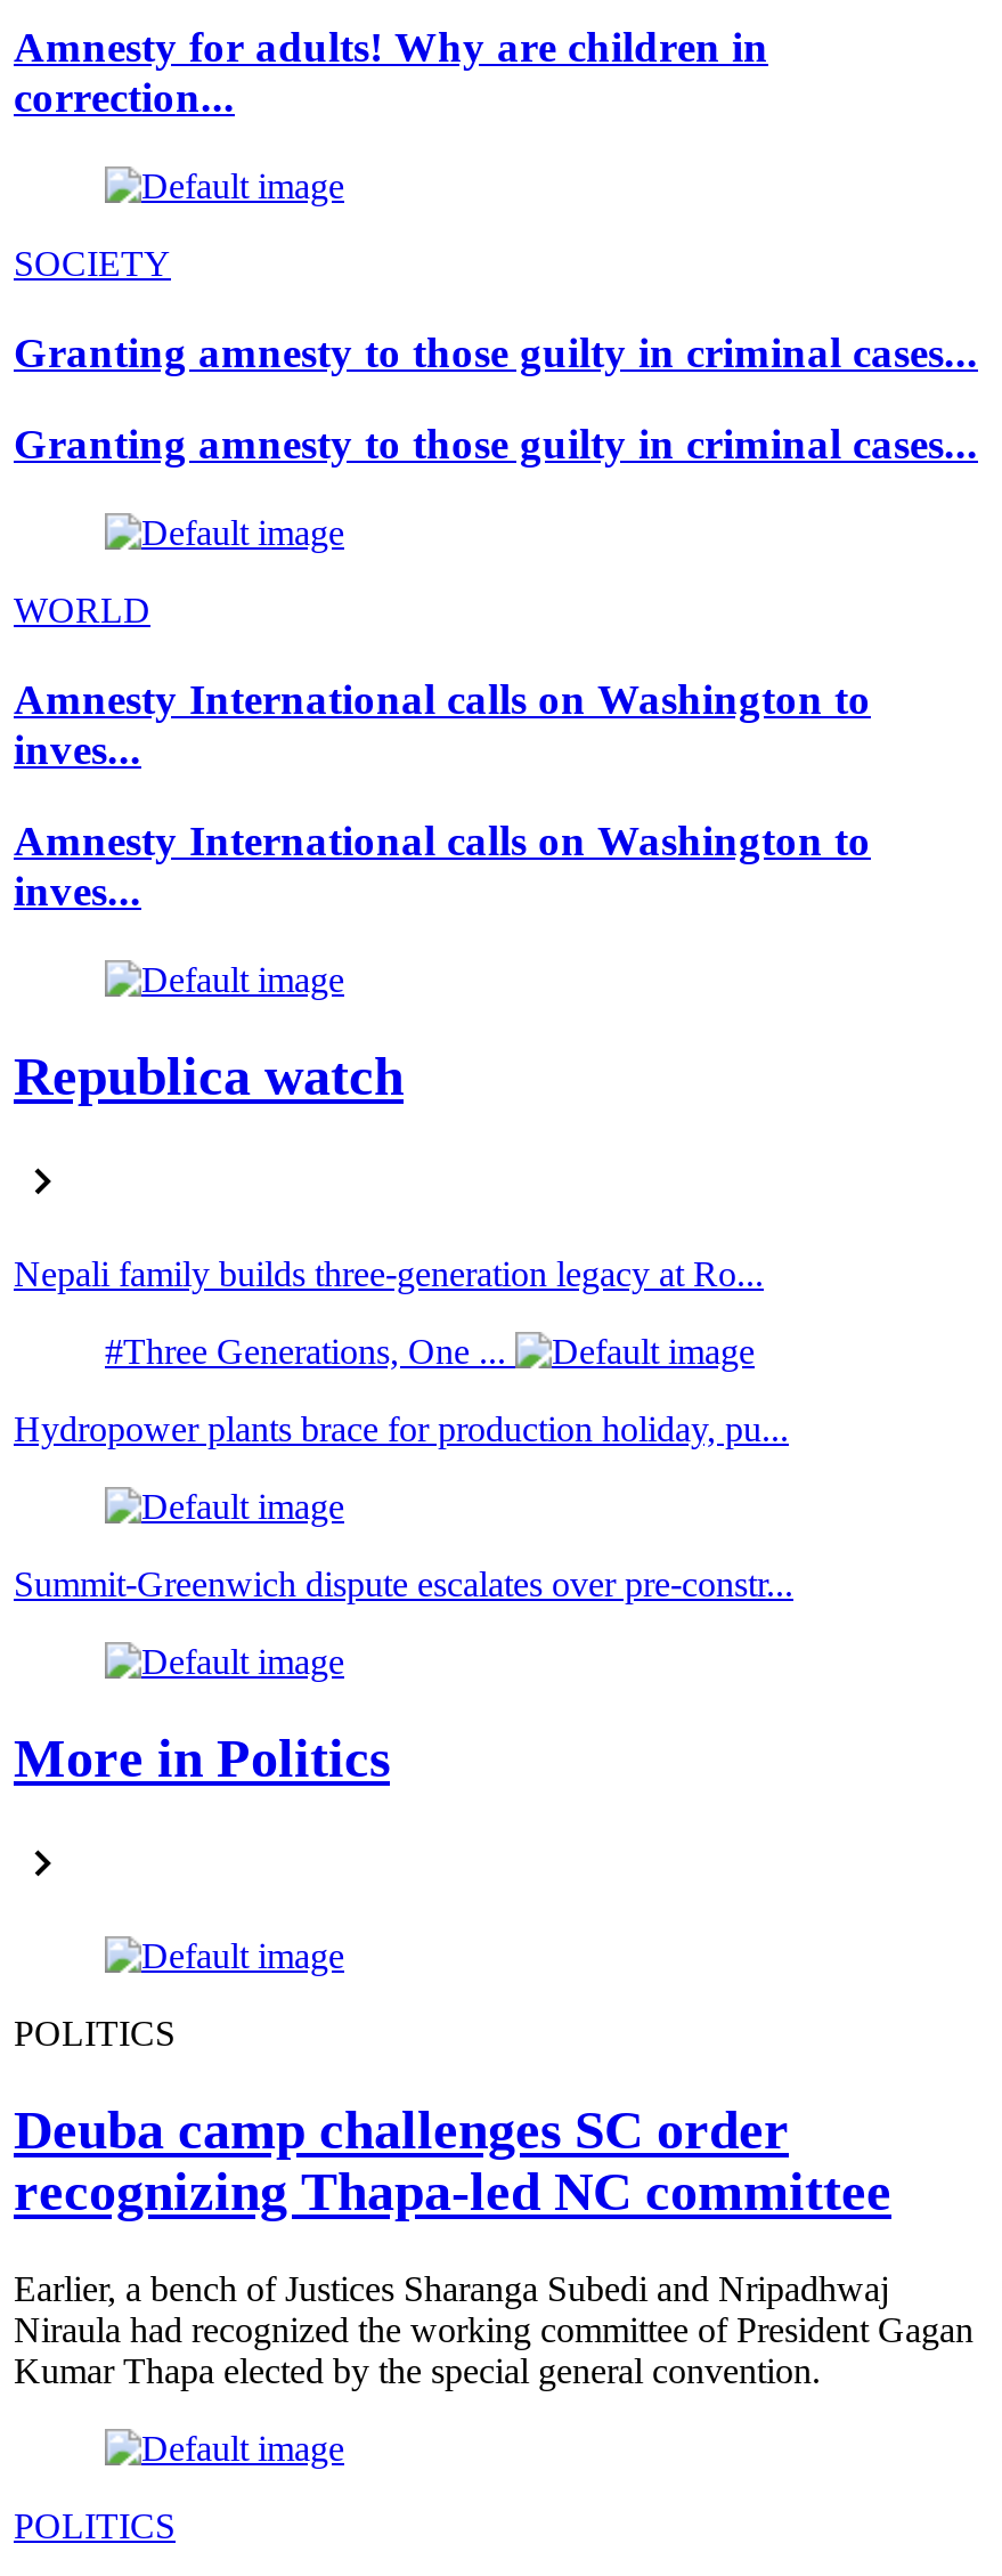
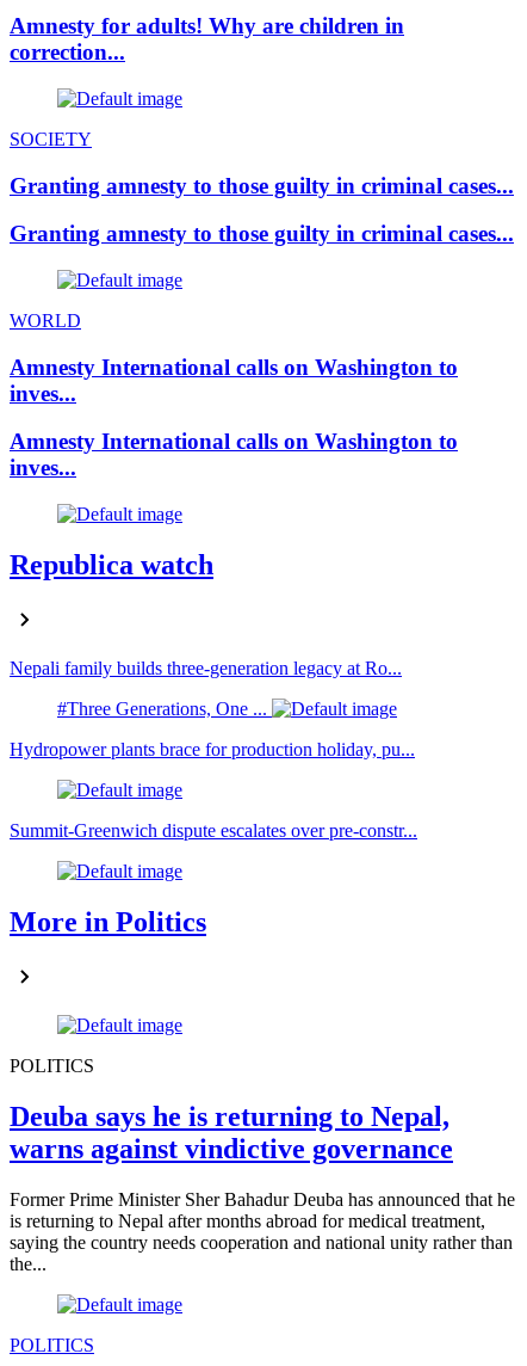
- Deuba camp challenges SC order
- recognizing Thapa-led NC committee
+ Deuba says he is returning to Nepal,
+ warns against vindictive governance

- Earlier, a bench of Justices Sharanga Subedi and Nripadhwaj
- Niraula had recognized the working committee of President Gagan
- Kumar Thapa elected by the special general convention.
+ Former Prime Minister Sher Bahadur Deuba has announced that he
+ is returning to Nepal after months abroad for medical treatment,
+ saying the country needs cooperation and national unity rather than
+ the...
